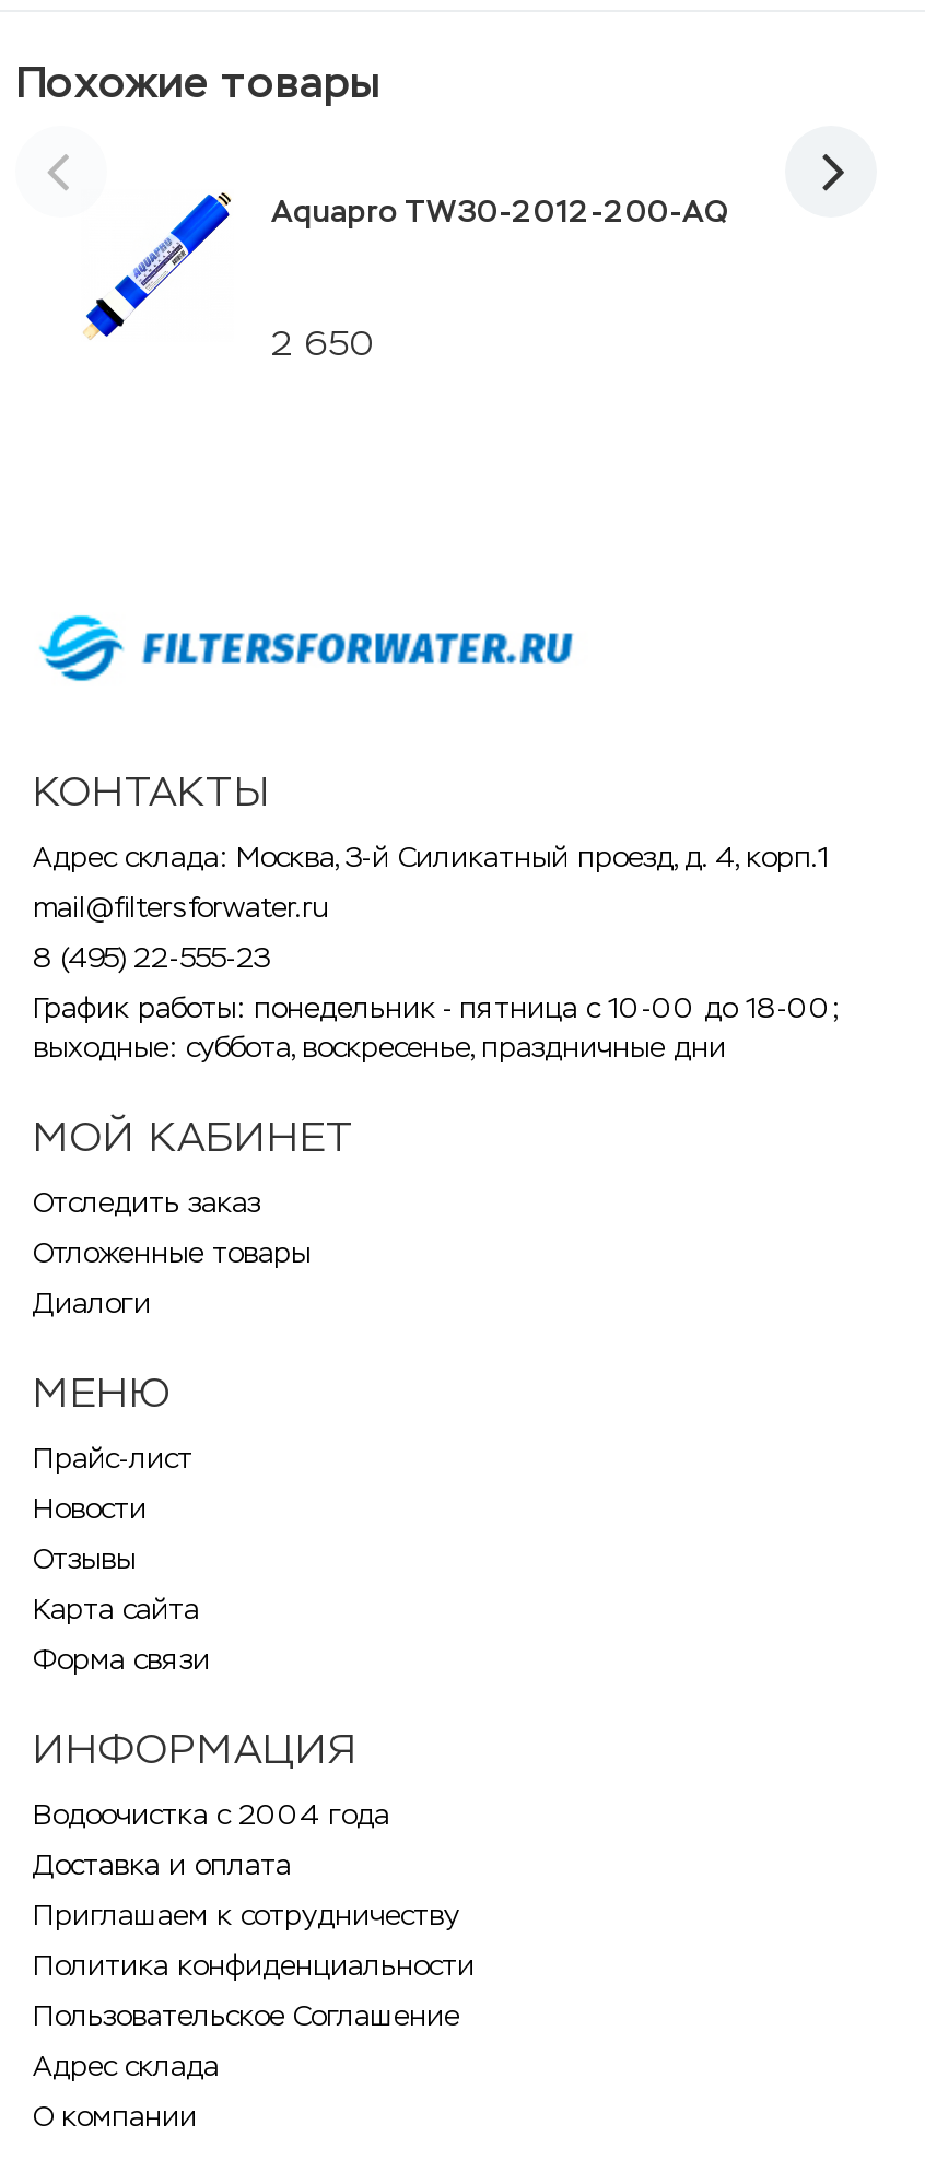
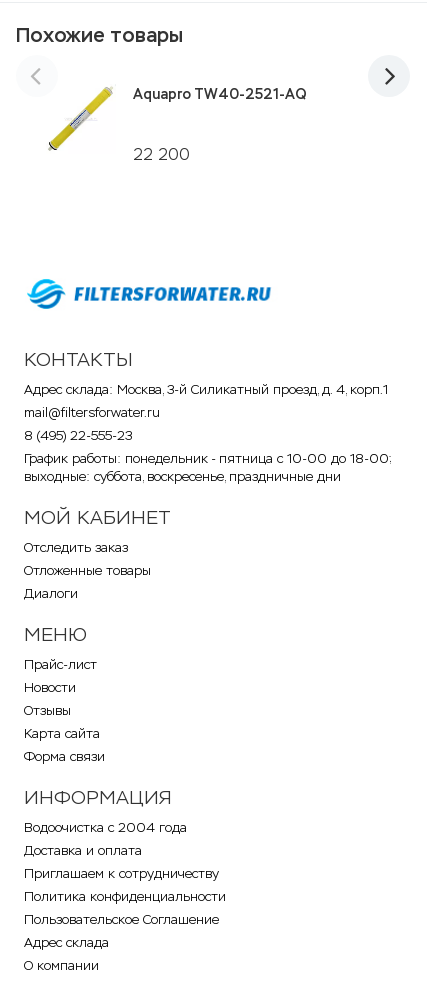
- [image]
- 2 650
+ [image]
+ 22 200

- Aquapro TW30-2012-200-AQ
+ Aquapro TW40-2521-AQ
